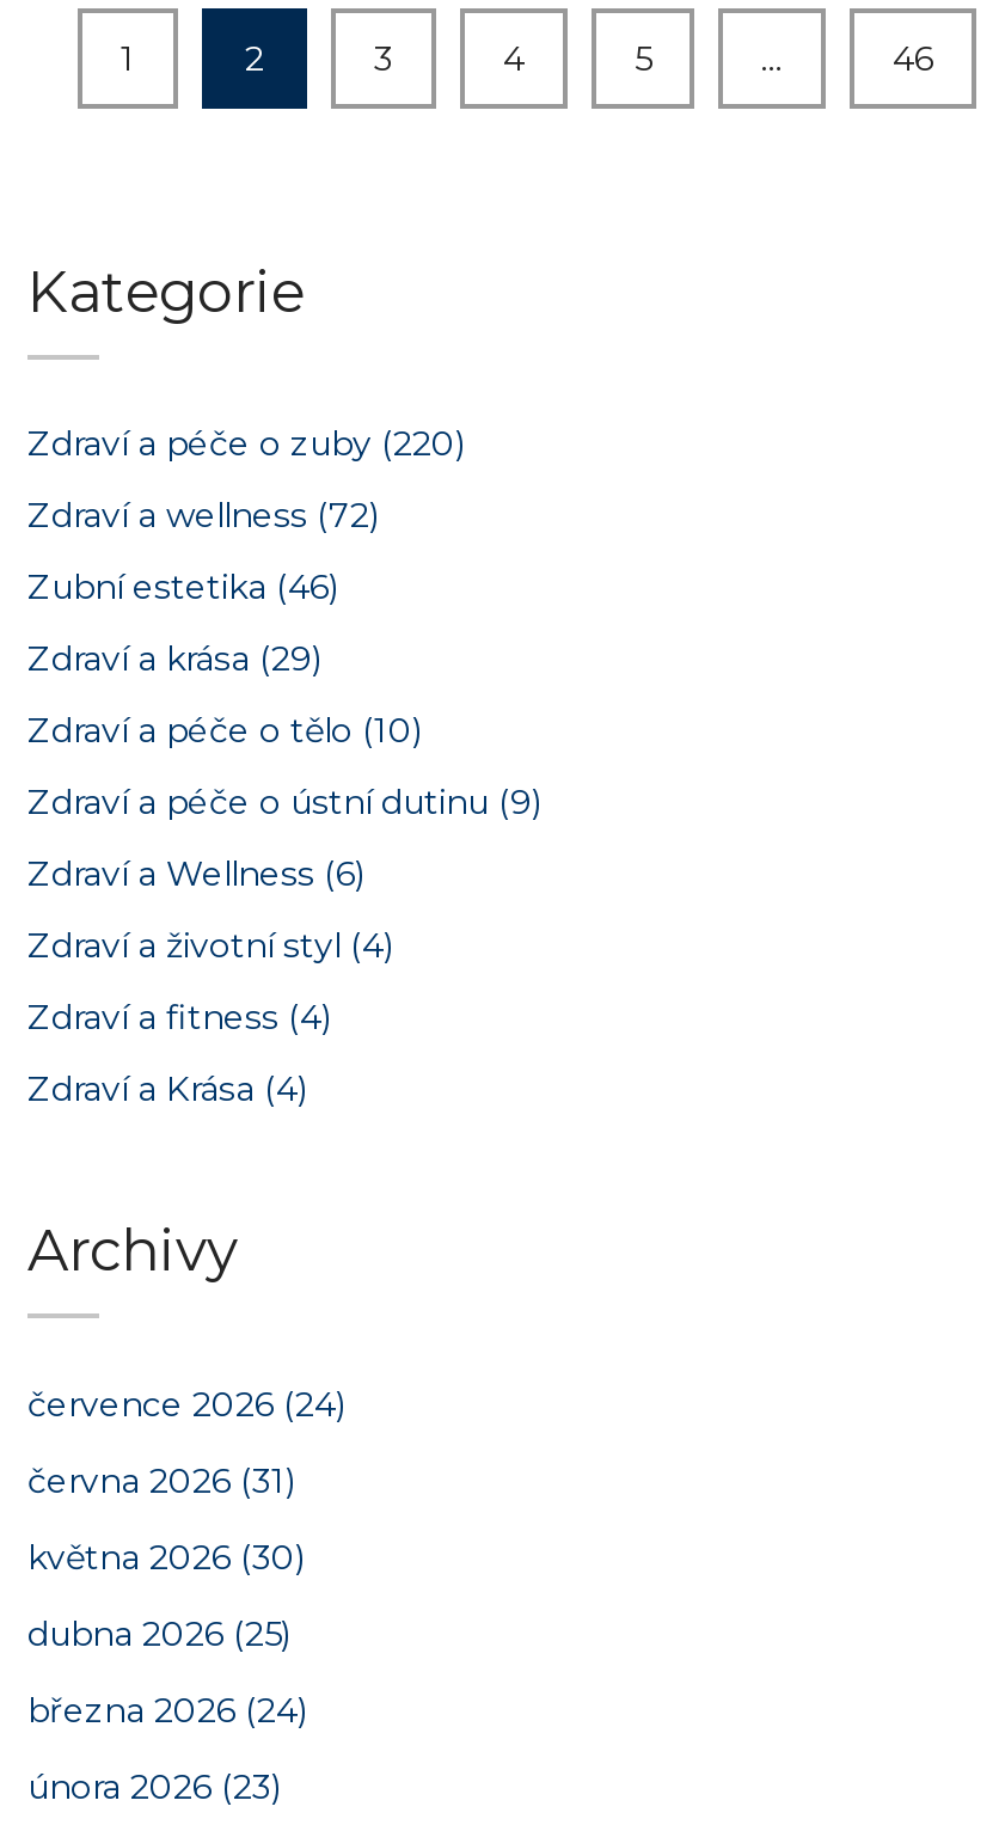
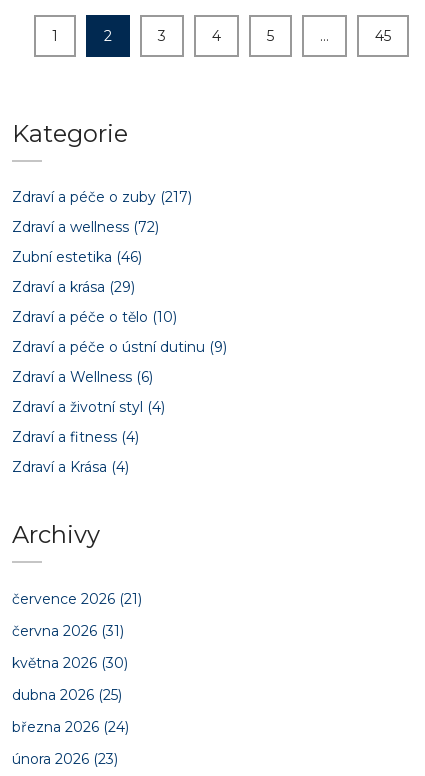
- 46
+ 45

- Zdraví a péče o zuby (220)
+ Zdraví a péče o zuby (217)

- července 2026 (24)
+ července 2026 (21)
